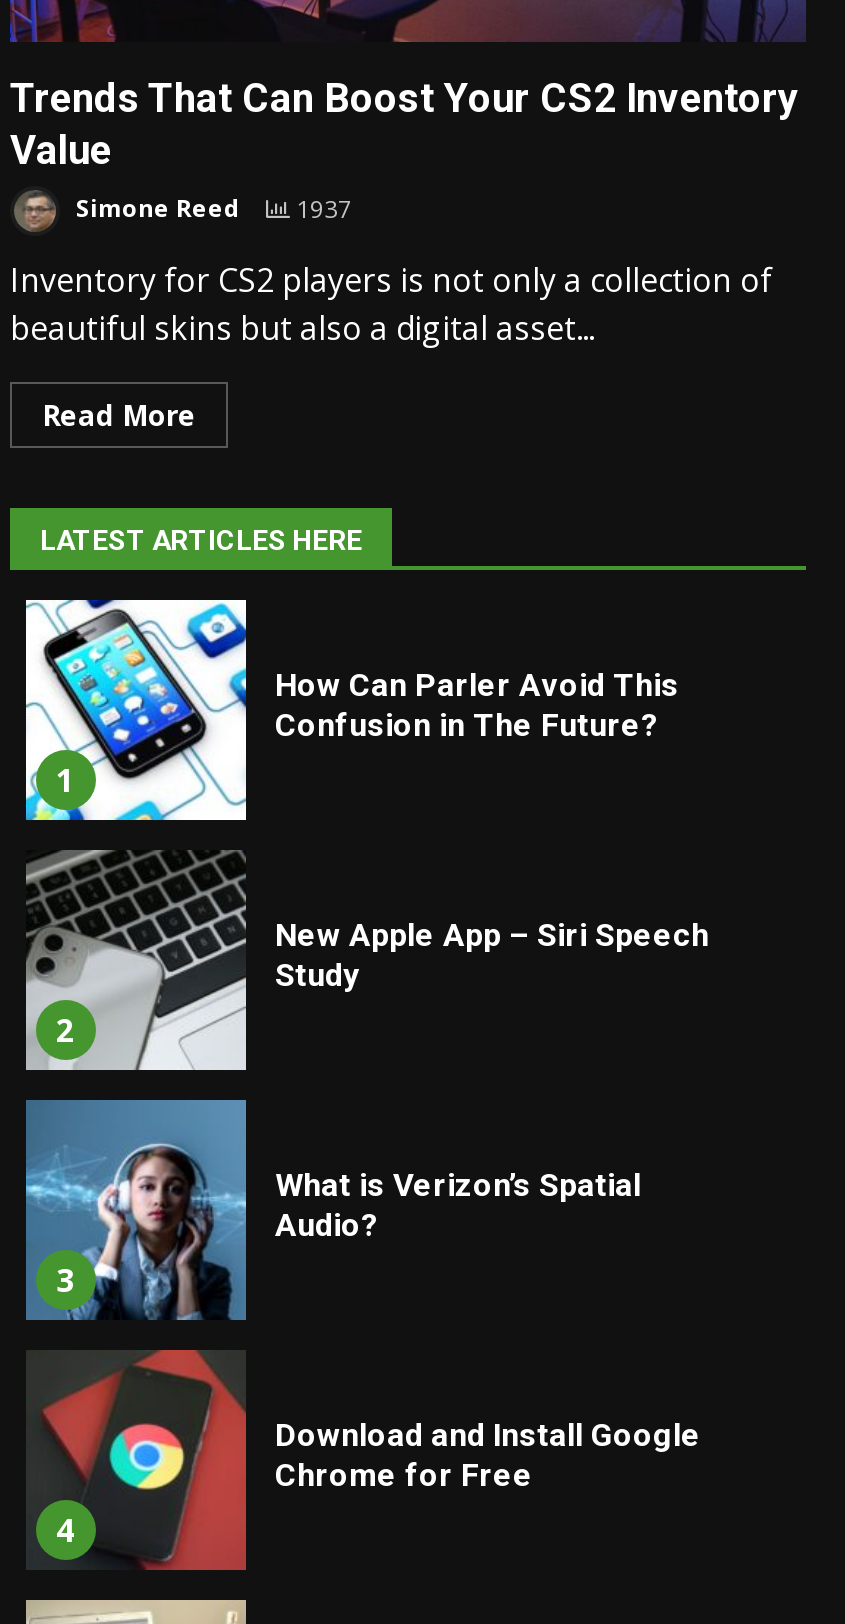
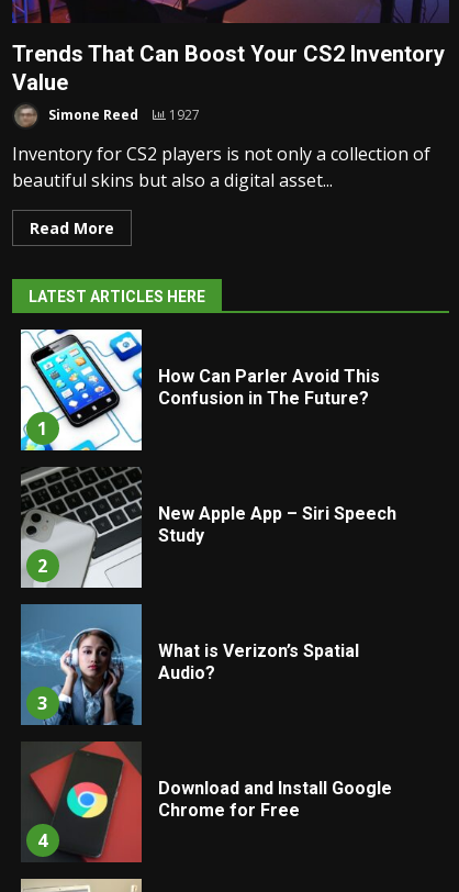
- Simone Reed 1937
+ Simone Reed 1927
